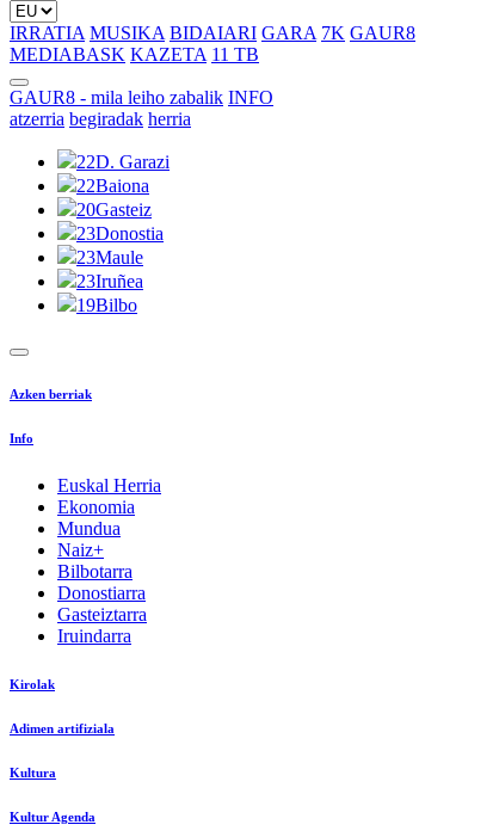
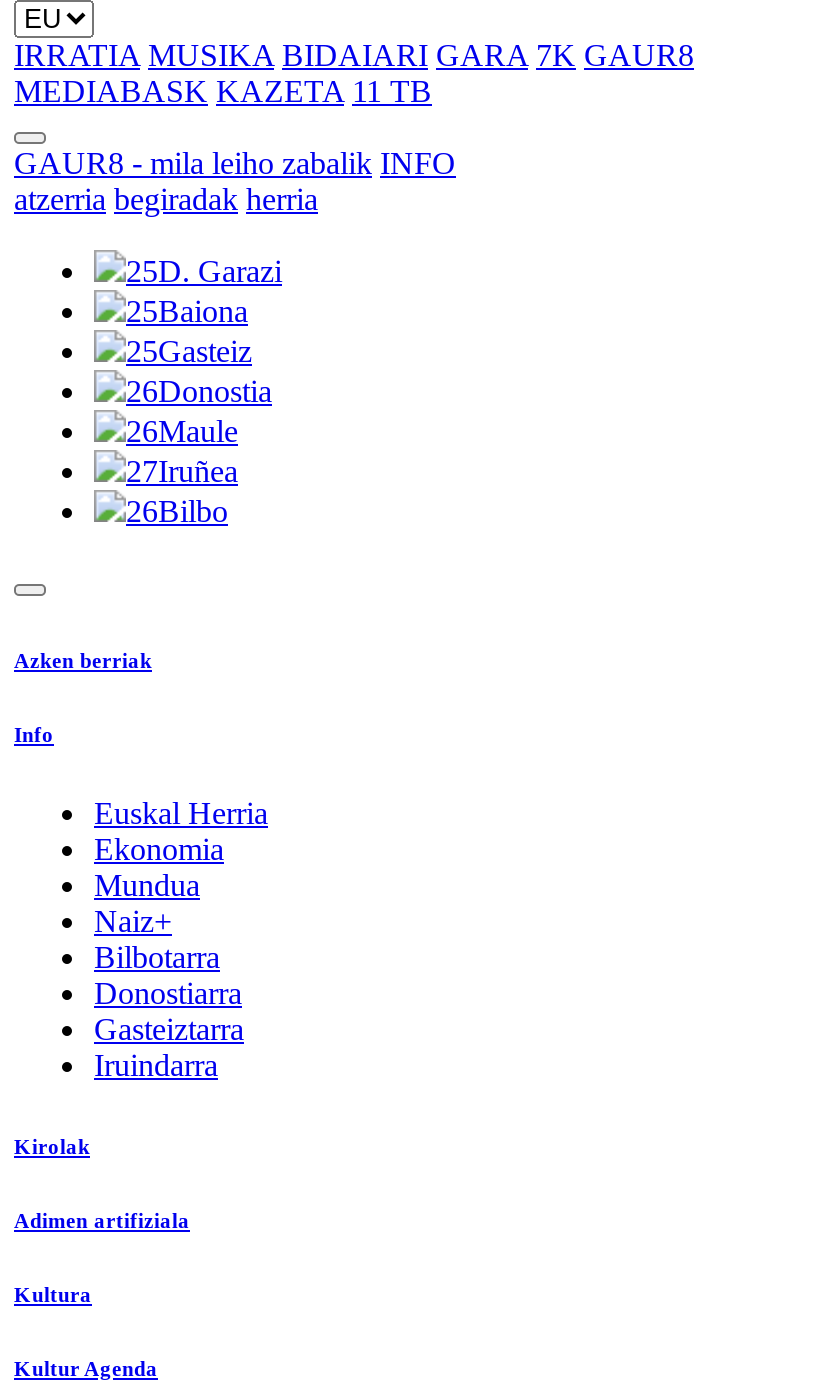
- 22D. Garazi
+ 25D. Garazi

- 22Baiona
+ 25Baiona

- 20Gasteiz
+ 25Gasteiz

- 23Donostia
+ 26Donostia

- 23Maule
+ 26Maule

- 23Iruñea
+ 27Iruñea

- 19Bilbo
+ 26Bilbo
